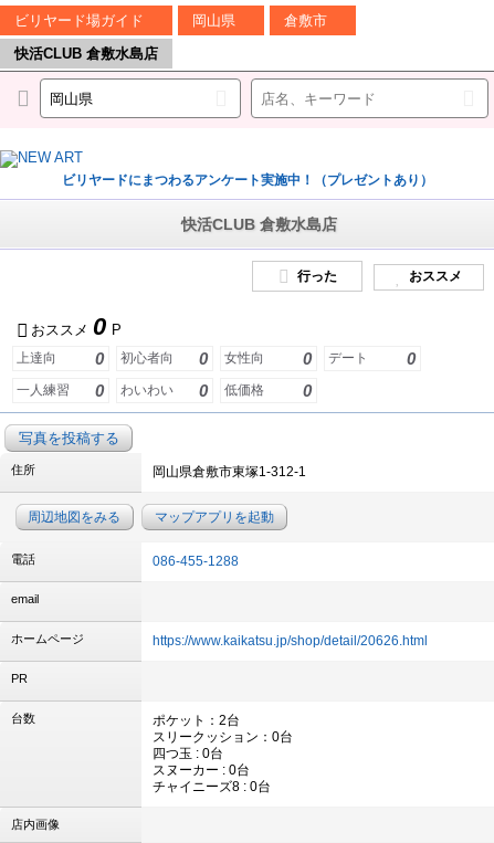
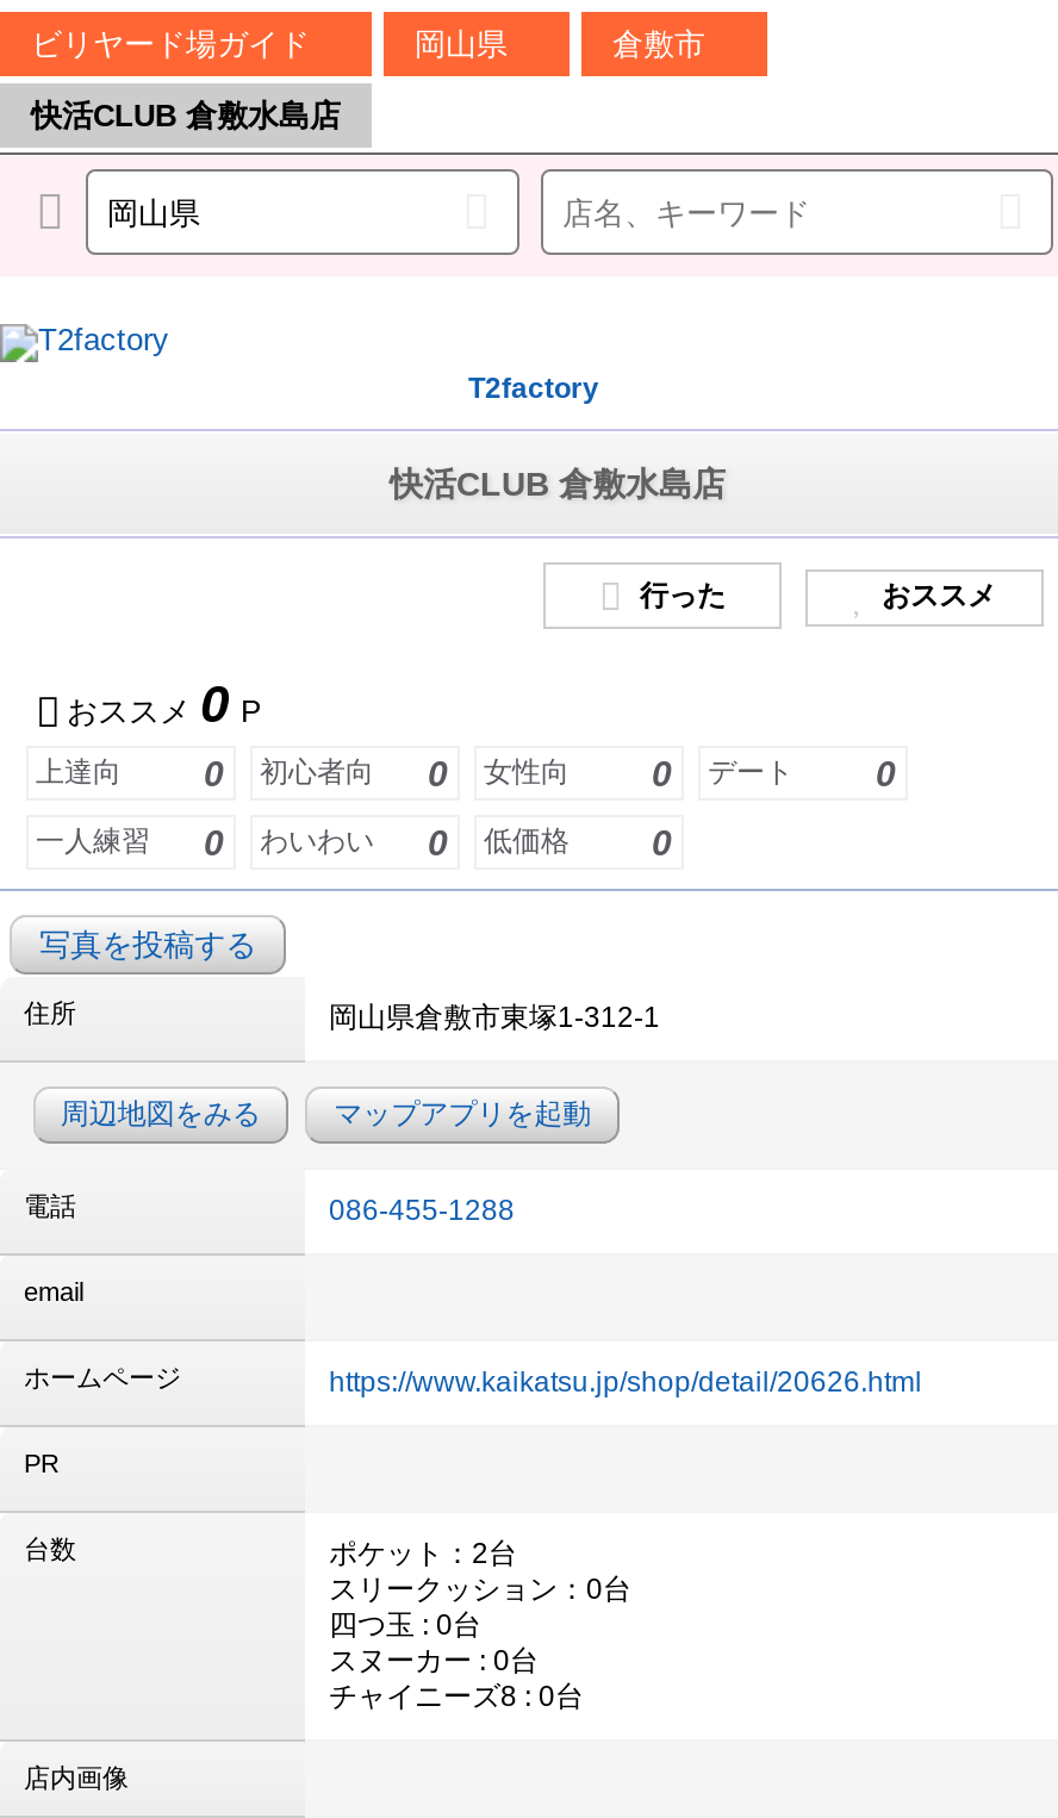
- ビリヤードにまつわるアンケート実施中！（プレゼントあり）
+ T2factory
